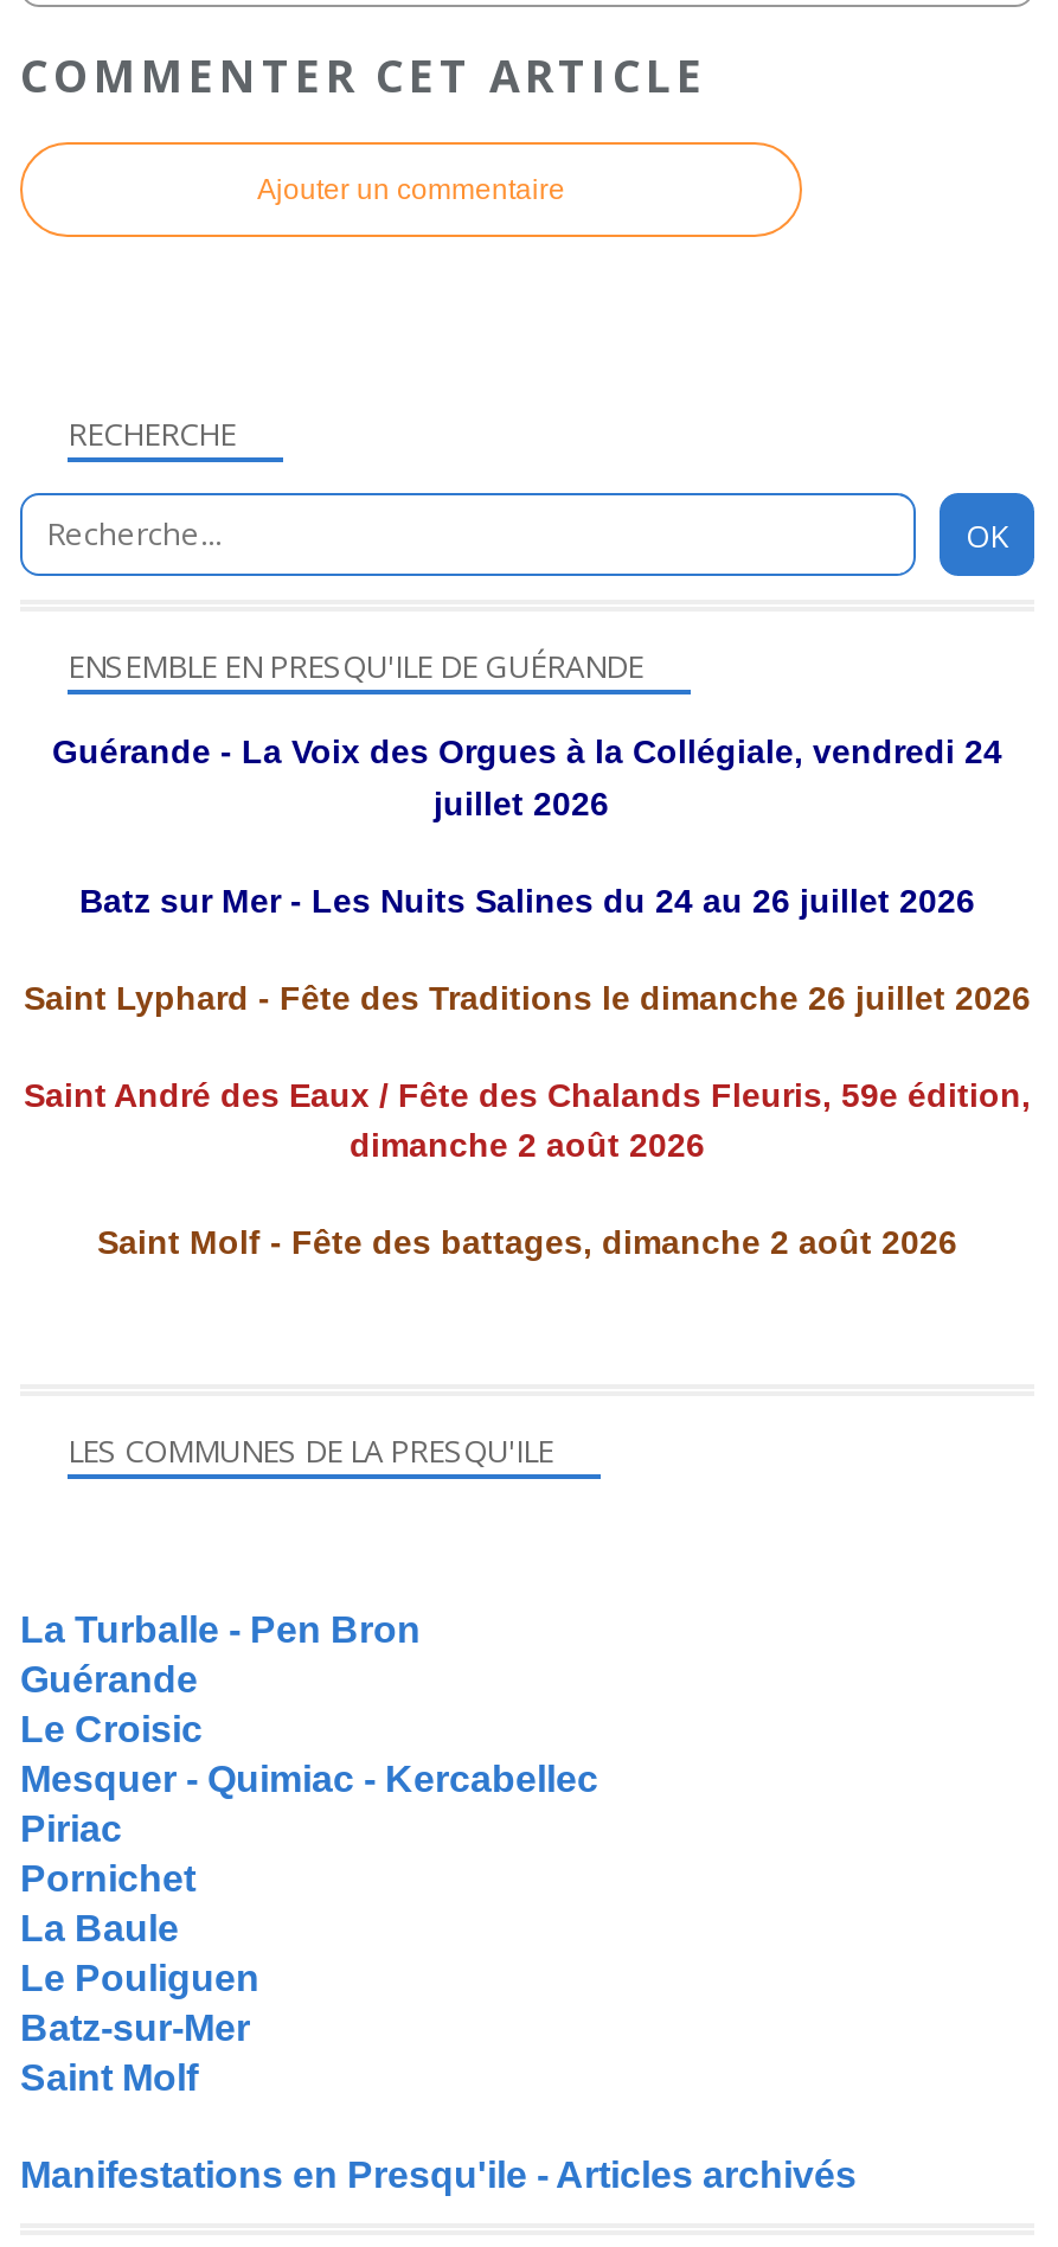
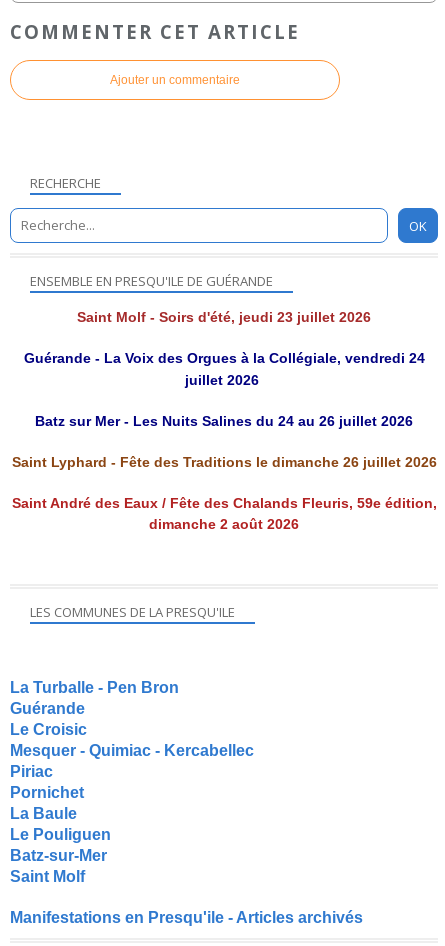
+ Saint Molf - Soirs d'été, jeudi 23 juillet 2026

moved down: Guérande - La Voix des Orgues à la Collégiale, vendredi 24 | juillet 2026 | Batz sur Mer - Les Nuits Salines du 24 au 26 juillet 2026 | Saint Lyphard - Fête des Traditions le dimanche 26 juillet 2026 | Saint André des Eaux / Fête des Chalands Fleuris, 59e édition, | dimanche 2 août 2026

- Saint Molf - Fête des battages, dimanche 2 août 2026
